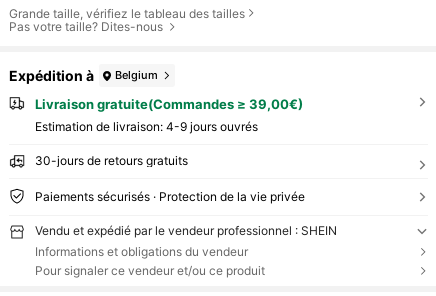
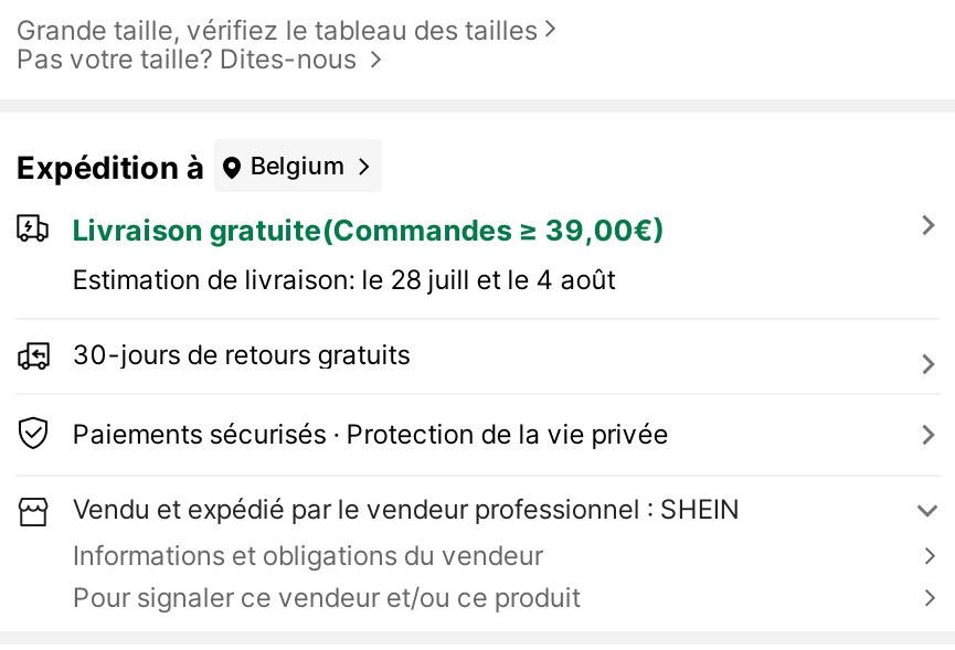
- Estimation de livraison: 4-9 jours ouvrés
+ Estimation de livraison: le 28 juill et le 4 août
